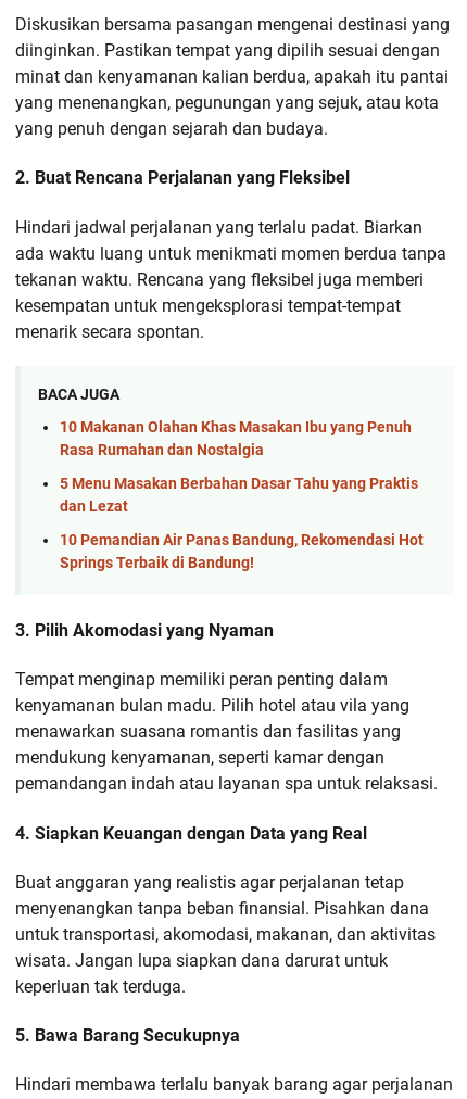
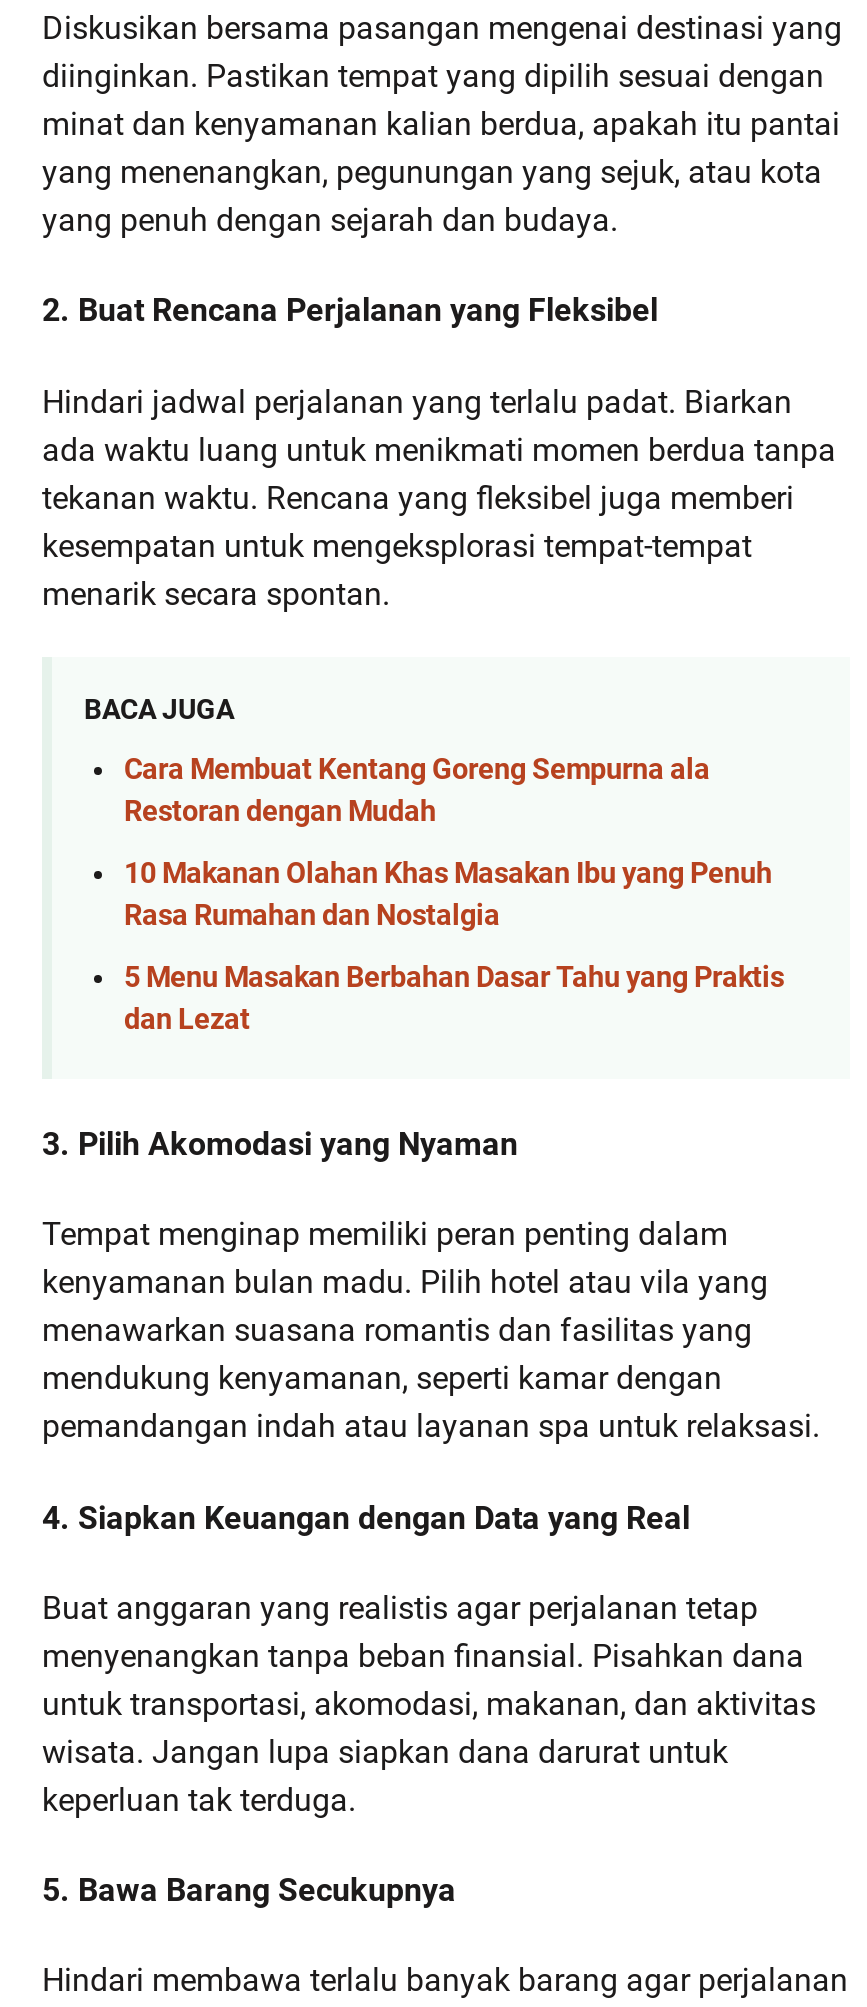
+ Cara Membuat Kentang Goreng Sempurna ala
+ Restoran dengan Mudah

moved down: 10 Makanan Olahan Khas Masakan Ibu yang Penuh | Rasa Rumahan dan Nostalgia | 5 Menu Masakan Berbahan Dasar Tahu yang Praktis | dan Lezat

- 10 Pemandian Air Panas Bandung, Rekomendasi Hot
- Springs Terbaik di Bandung!
